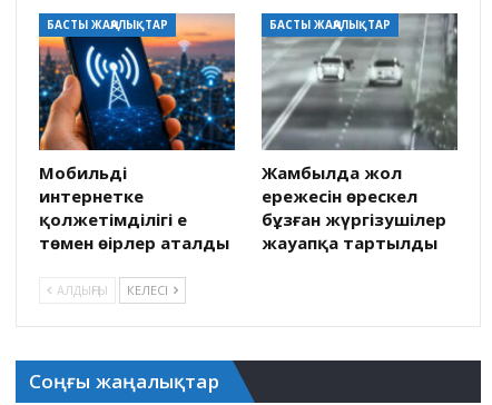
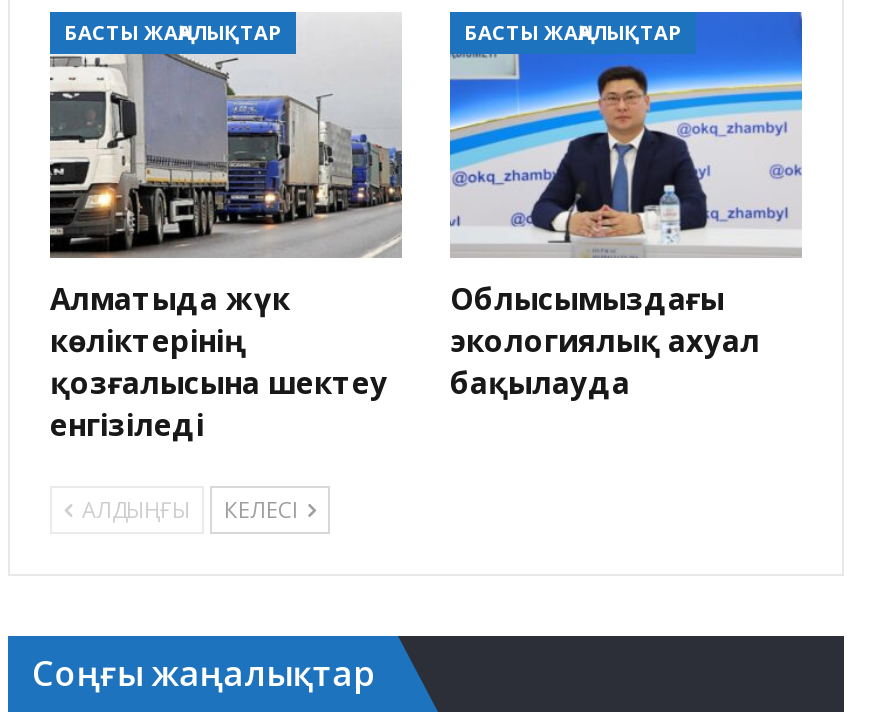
- [image]
- Мобильді
- интернетке
- қолжетімділігі ең
- төмен өңірлер аталды
+ [image]
+ Алматыда жүк
+ көліктерінің
+ қозғалысына шектеу
+ енгізіледі

- [image]
- Жамбылда жол
- ережесін өрескел
- бұзған жүргізушілер
- жауапқа тартылды
+ [image]
+ Облысымыздағы
+ экологиялық ахуал
+ бақылауда
